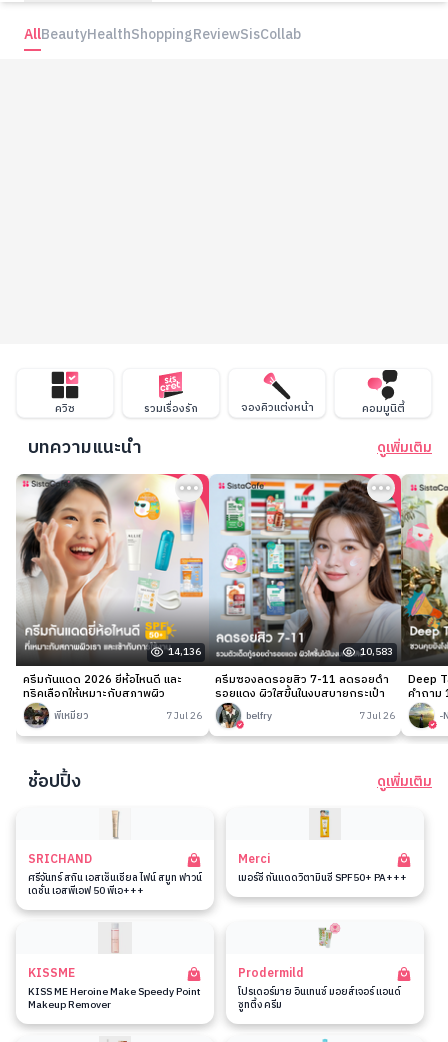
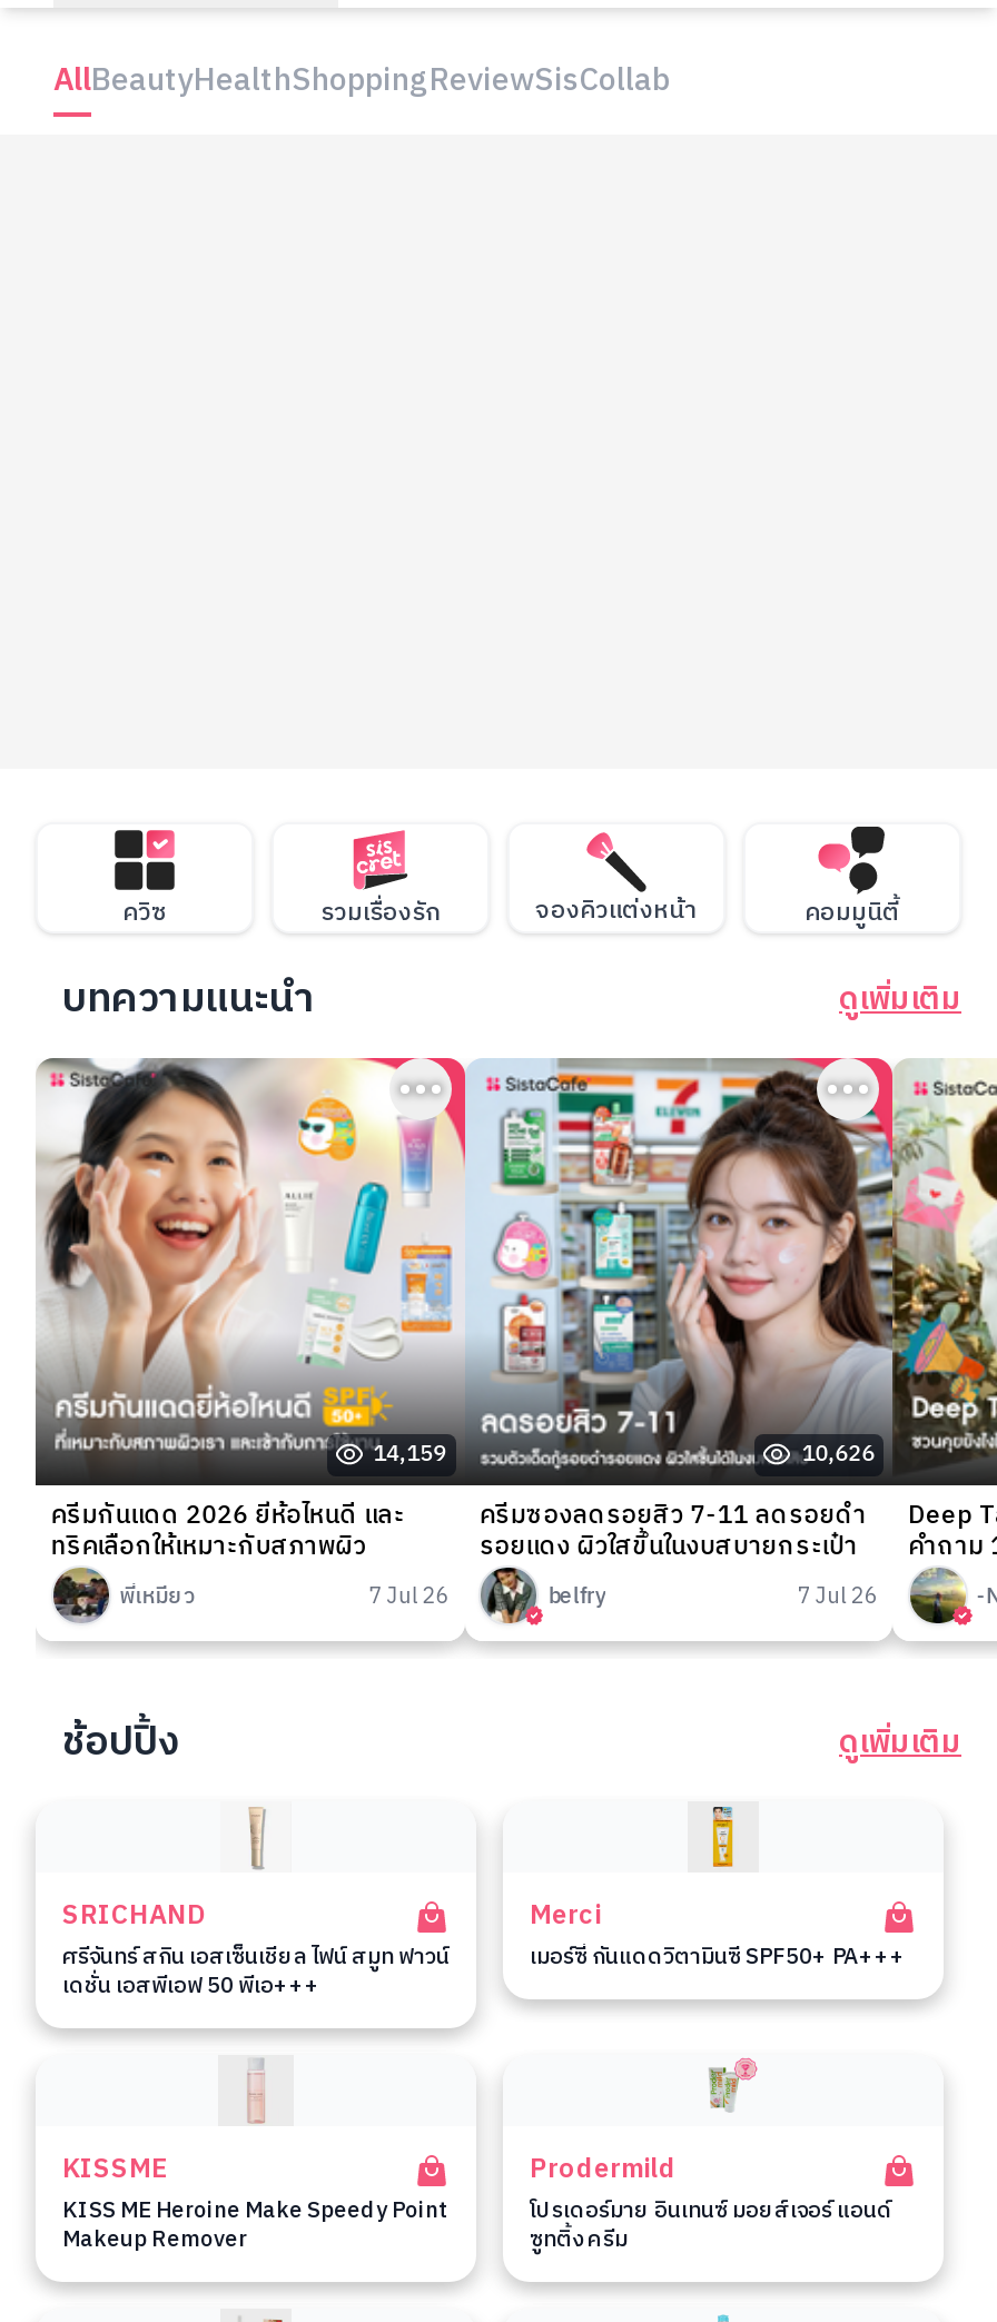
- 14,136
+ 14,159

- 10,583
+ 10,626
